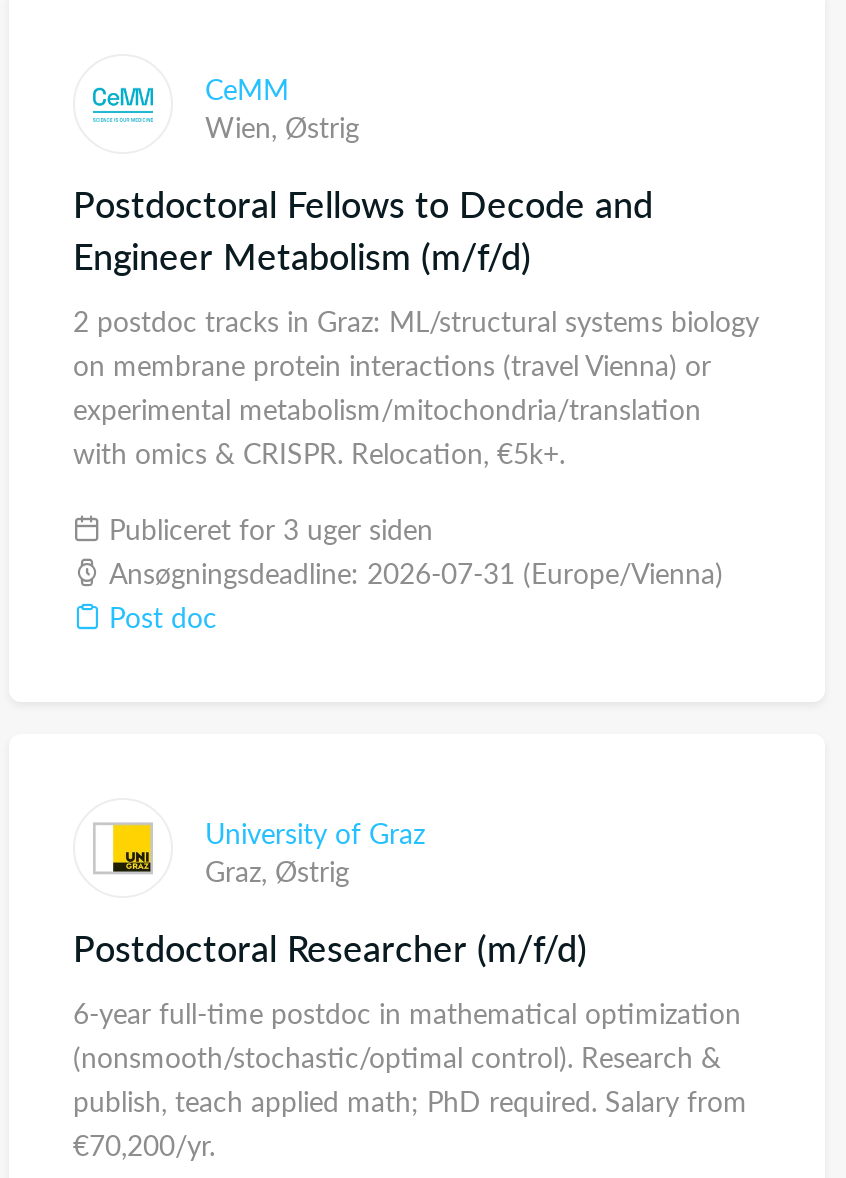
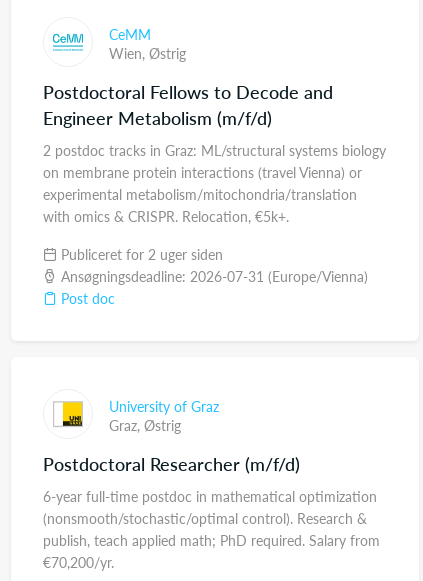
- Publiceret for 3 uger siden
+ Publiceret for 2 uger siden
